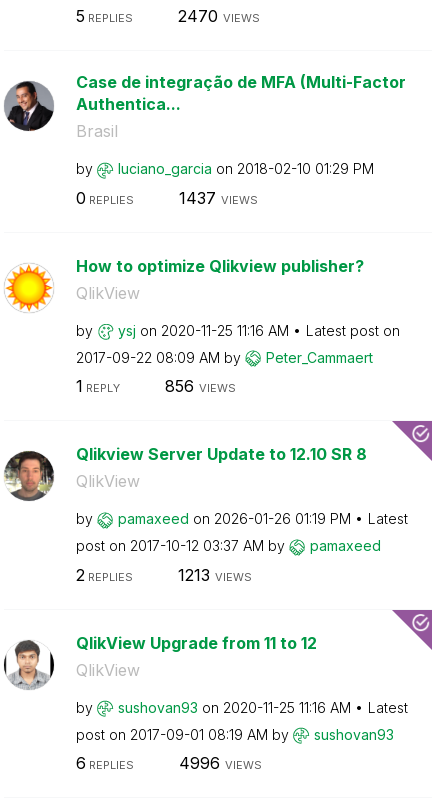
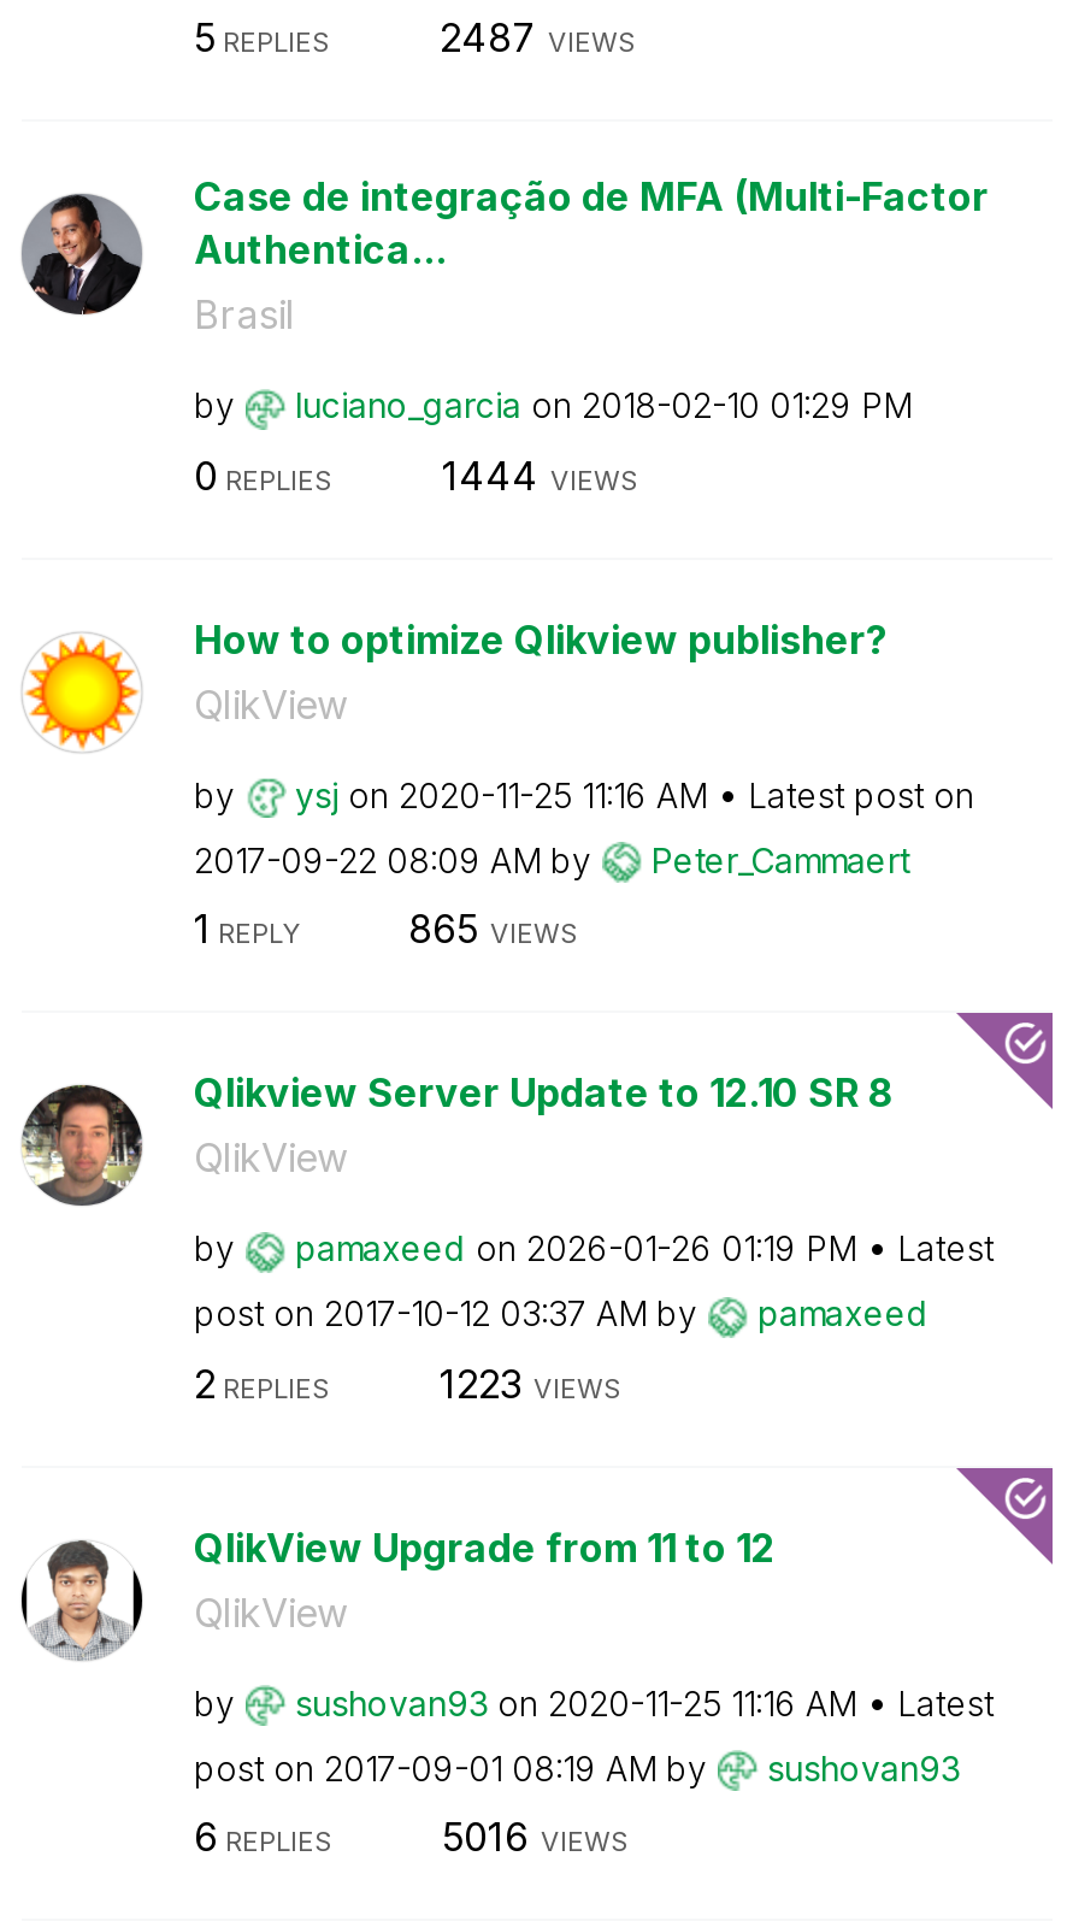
- 2470 VIEWS
+ 2487 VIEWS

- 1437 VIEWS
+ 1444 VIEWS

- 856 VIEWS
+ 865 VIEWS

- 1213 VIEWS
+ 1223 VIEWS

- 4996 VIEWS
+ 5016 VIEWS
